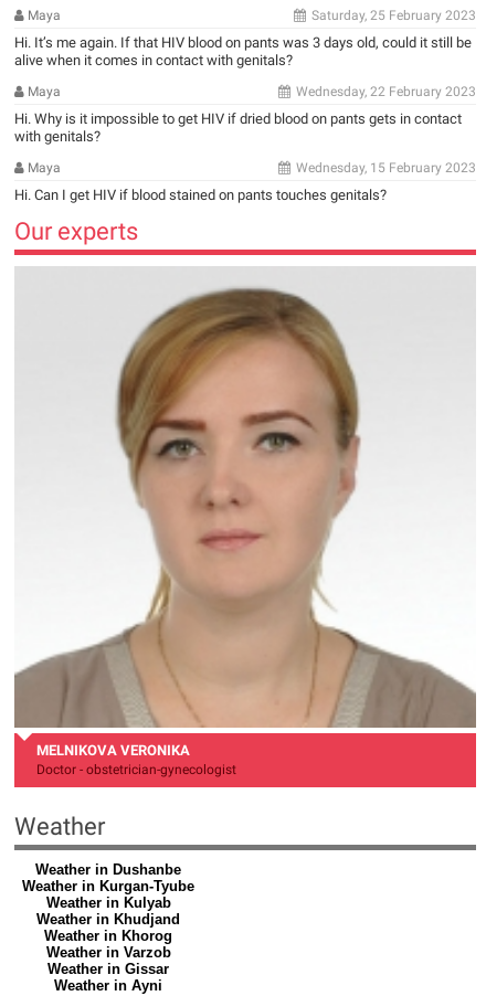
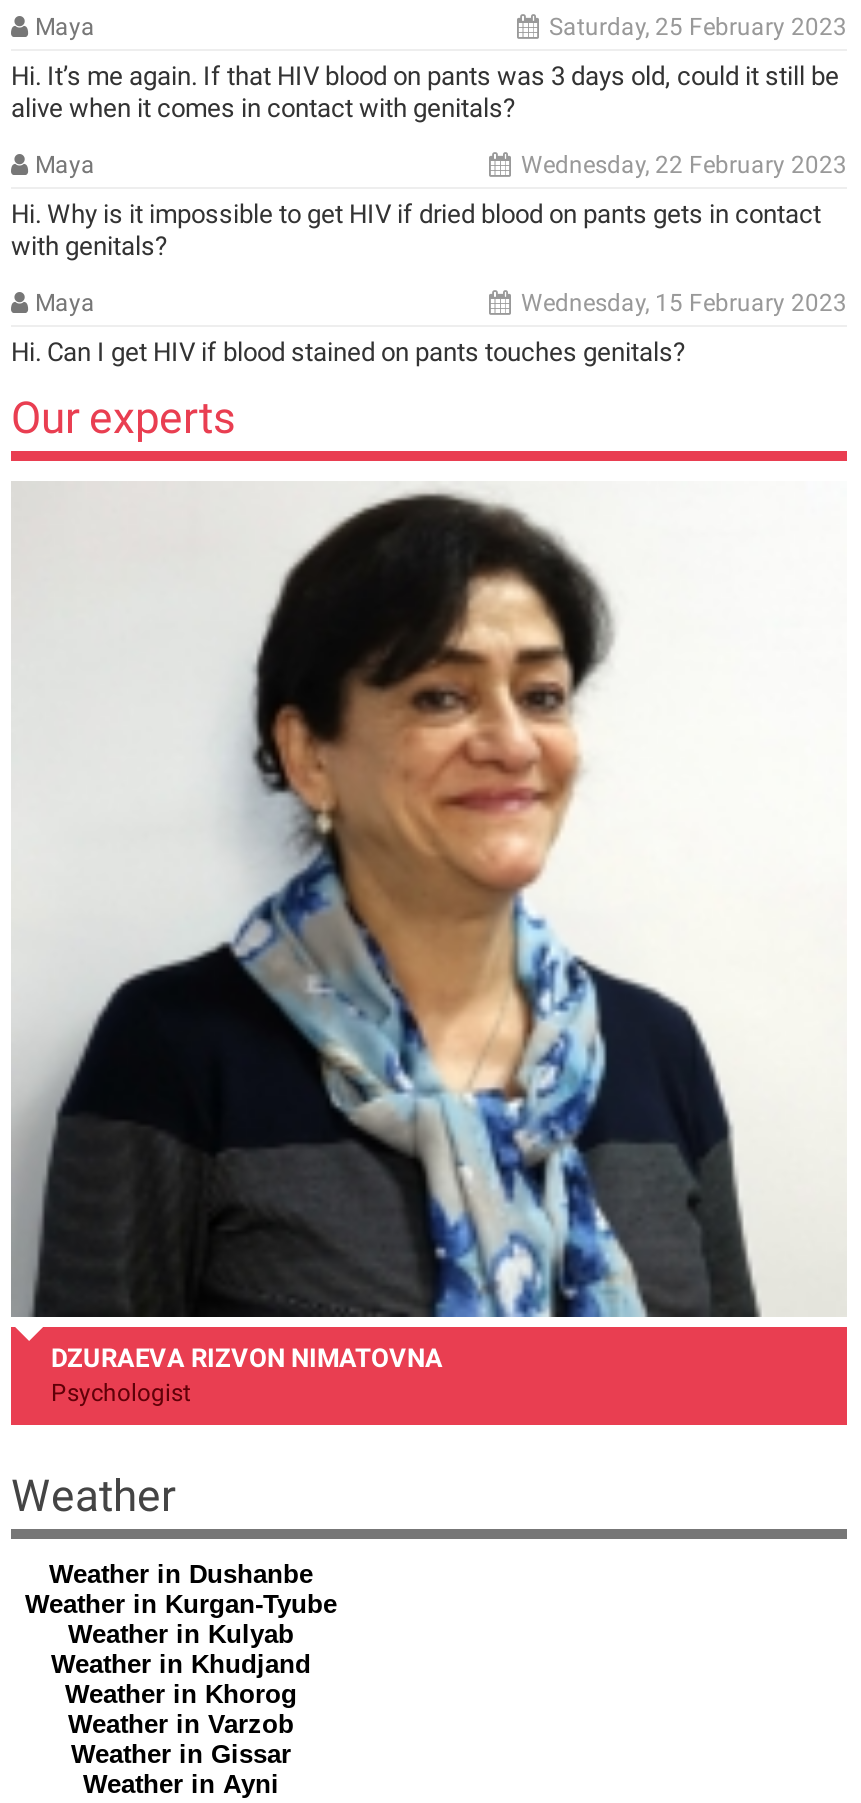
- [image]
- MELNIKOVA VERONIKA
- Doctor - obstetrician-gynecologist
+ [image]
+ DZURAEVA RIZVON NIMATOVNA
+ Psychologist
